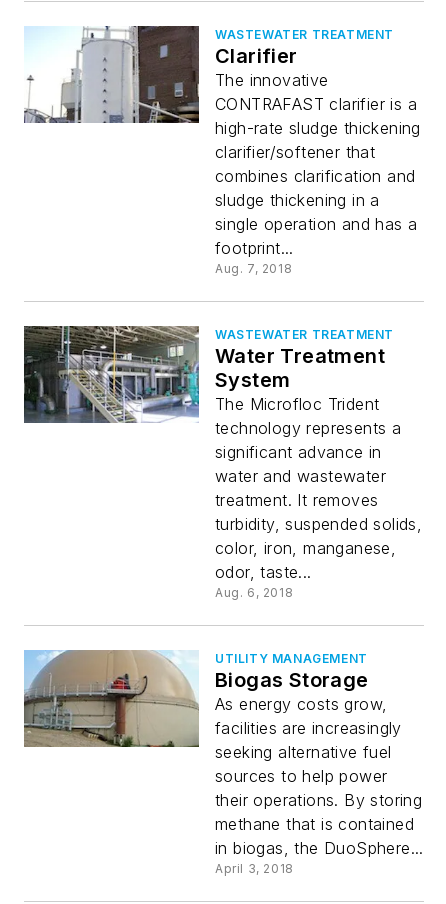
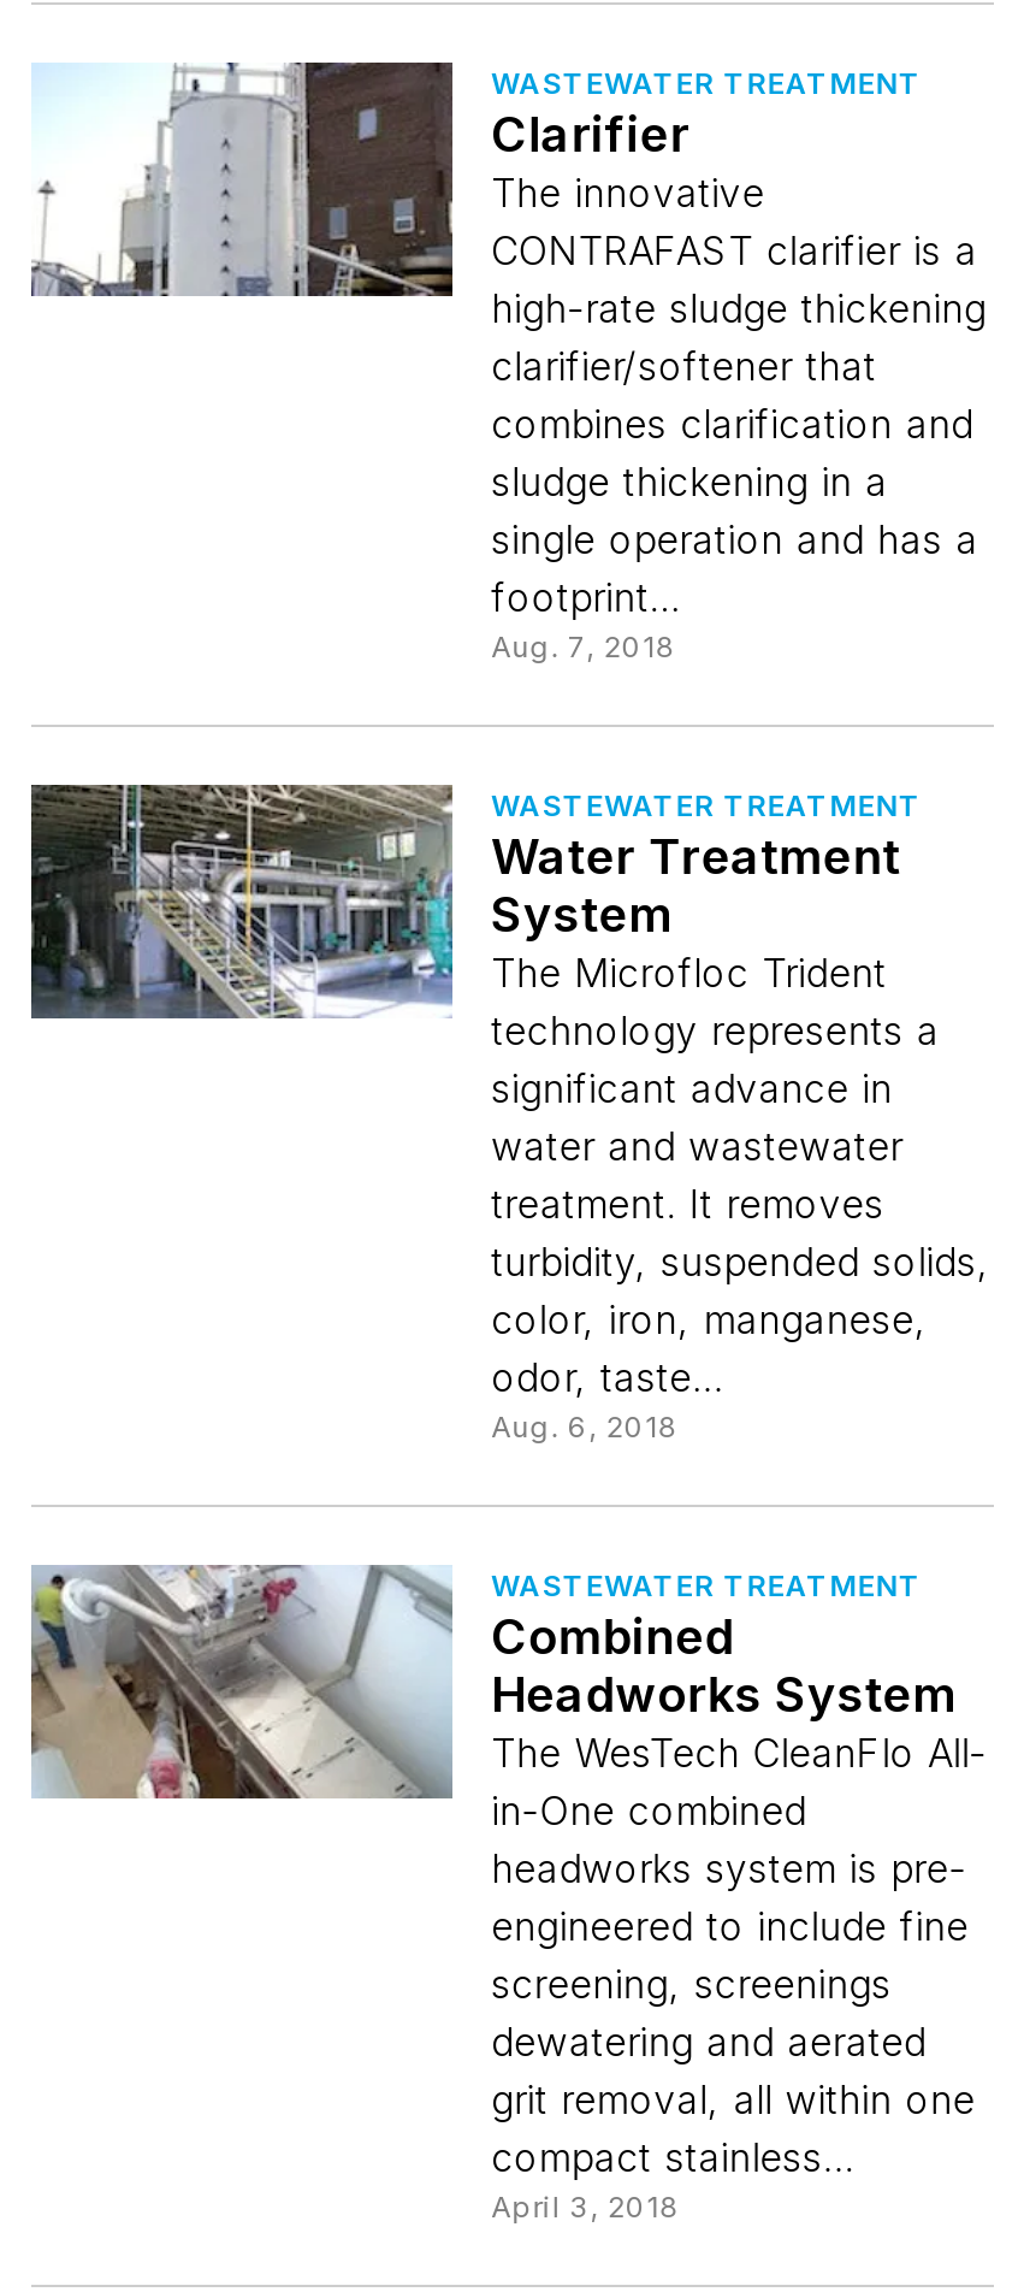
- [image]
- UTILITY MANAGEMENT
- Biogas Storage
- As energy costs grow,
- facilities are increasingly
- seeking alternative fuel
- sources to help power
- their operations. By storing
- methane that is contained
- in biogas, the DuoSphere...
+ [image]
+ WASTEWATER TREATMENT
+ Combined
+ Headworks System
+ The WesTech CleanFlo All-
+ in-One combined
+ headworks system is pre-
+ engineered to include fine
+ screening, screenings
+ dewatering and aerated
+ grit removal, all within one
+ compact stainless...
